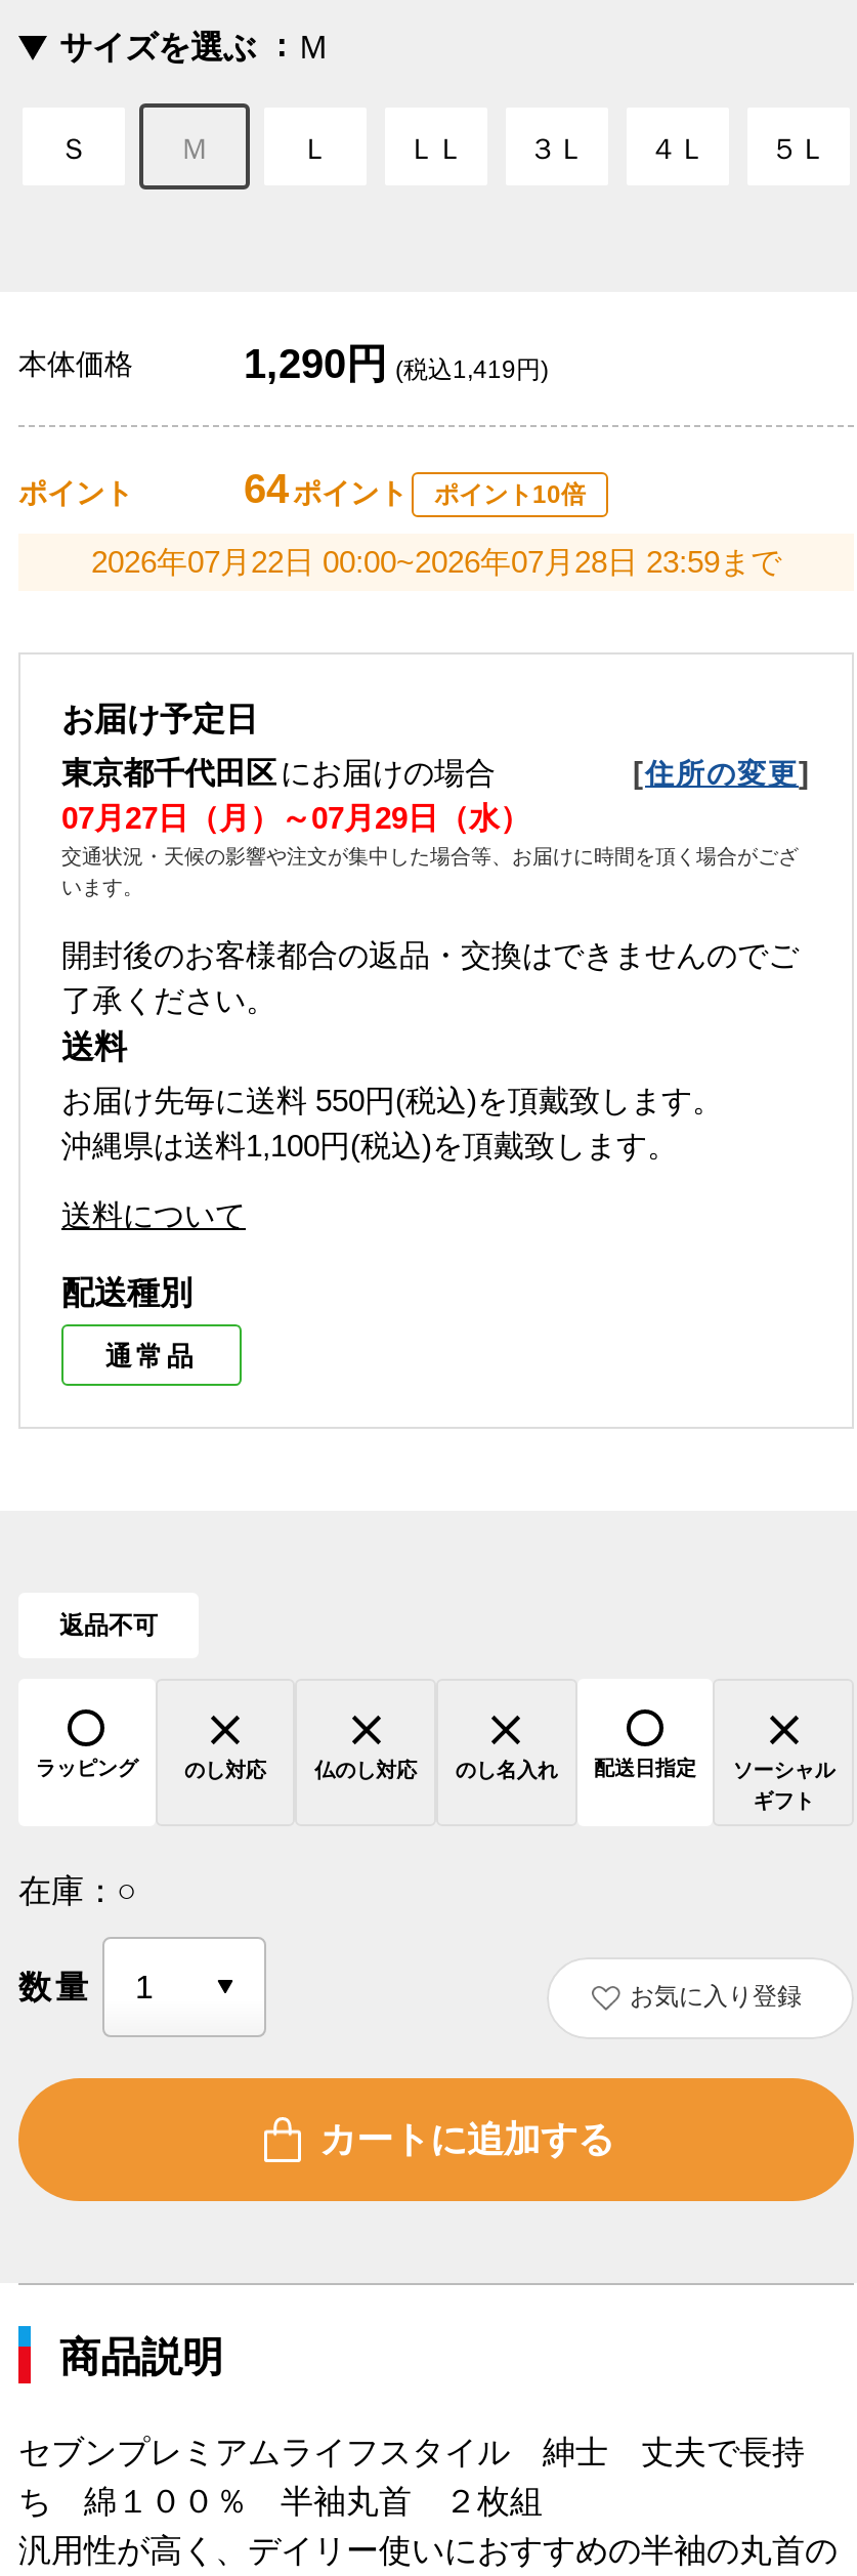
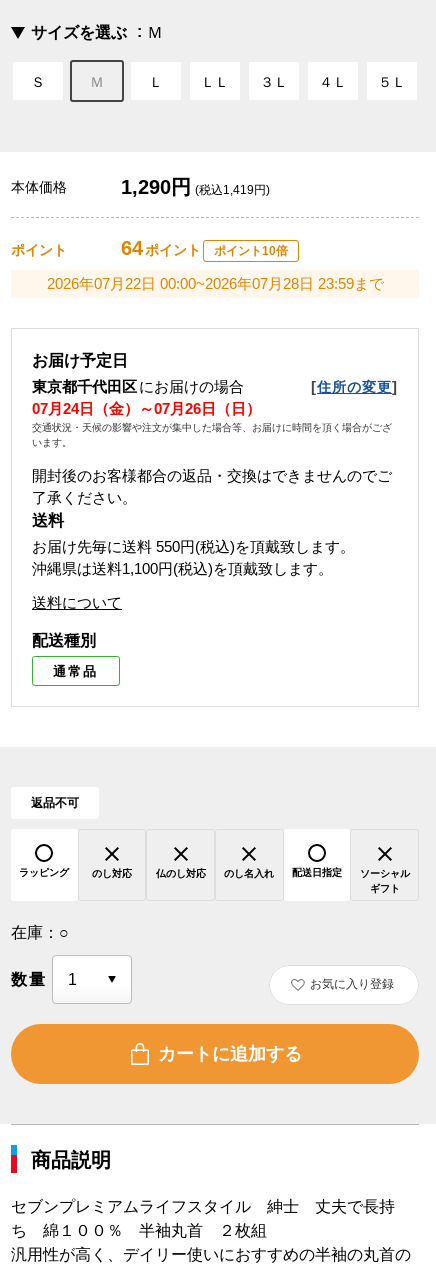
- 07月27日（月）～07月29日（水）
+ 07月24日（金）～07月26日（日）
